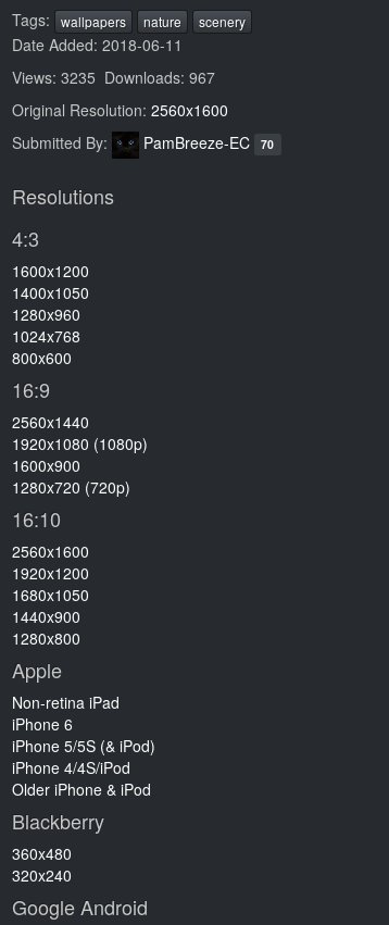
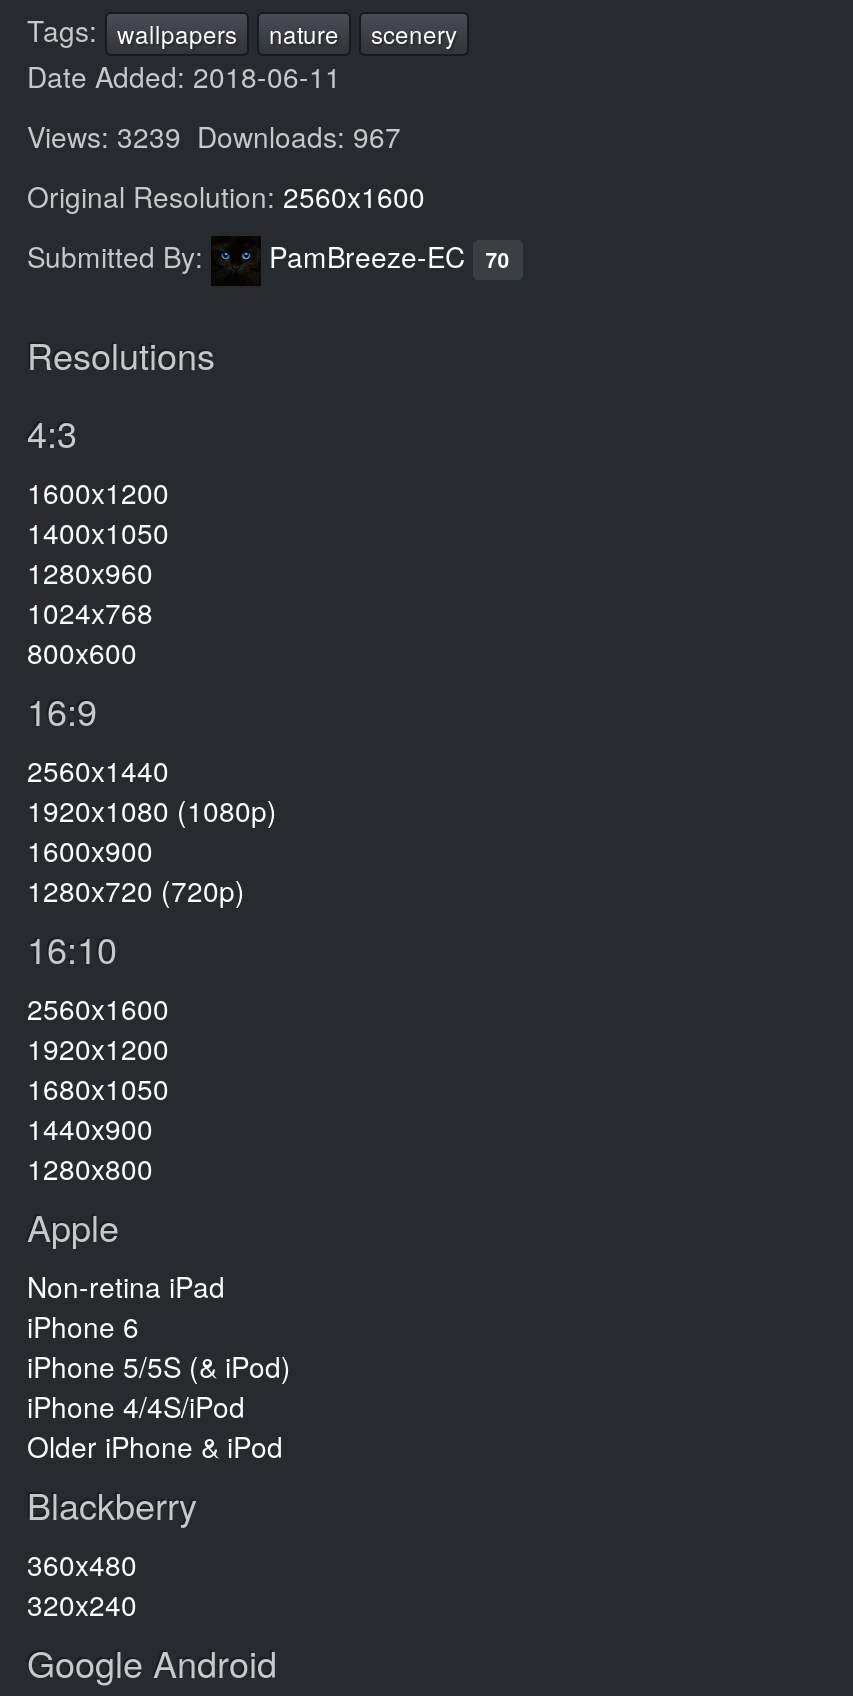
- Views: 3235 Downloads: 967
+ Views: 3239 Downloads: 967
